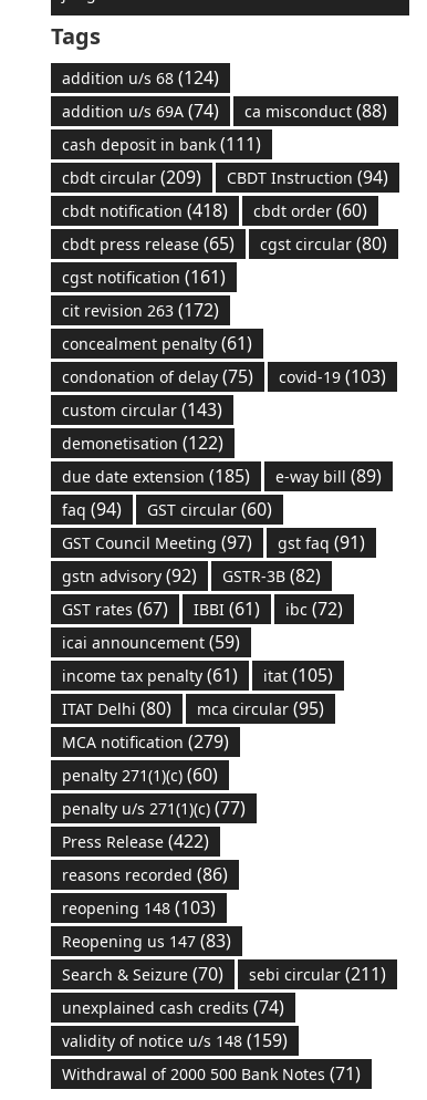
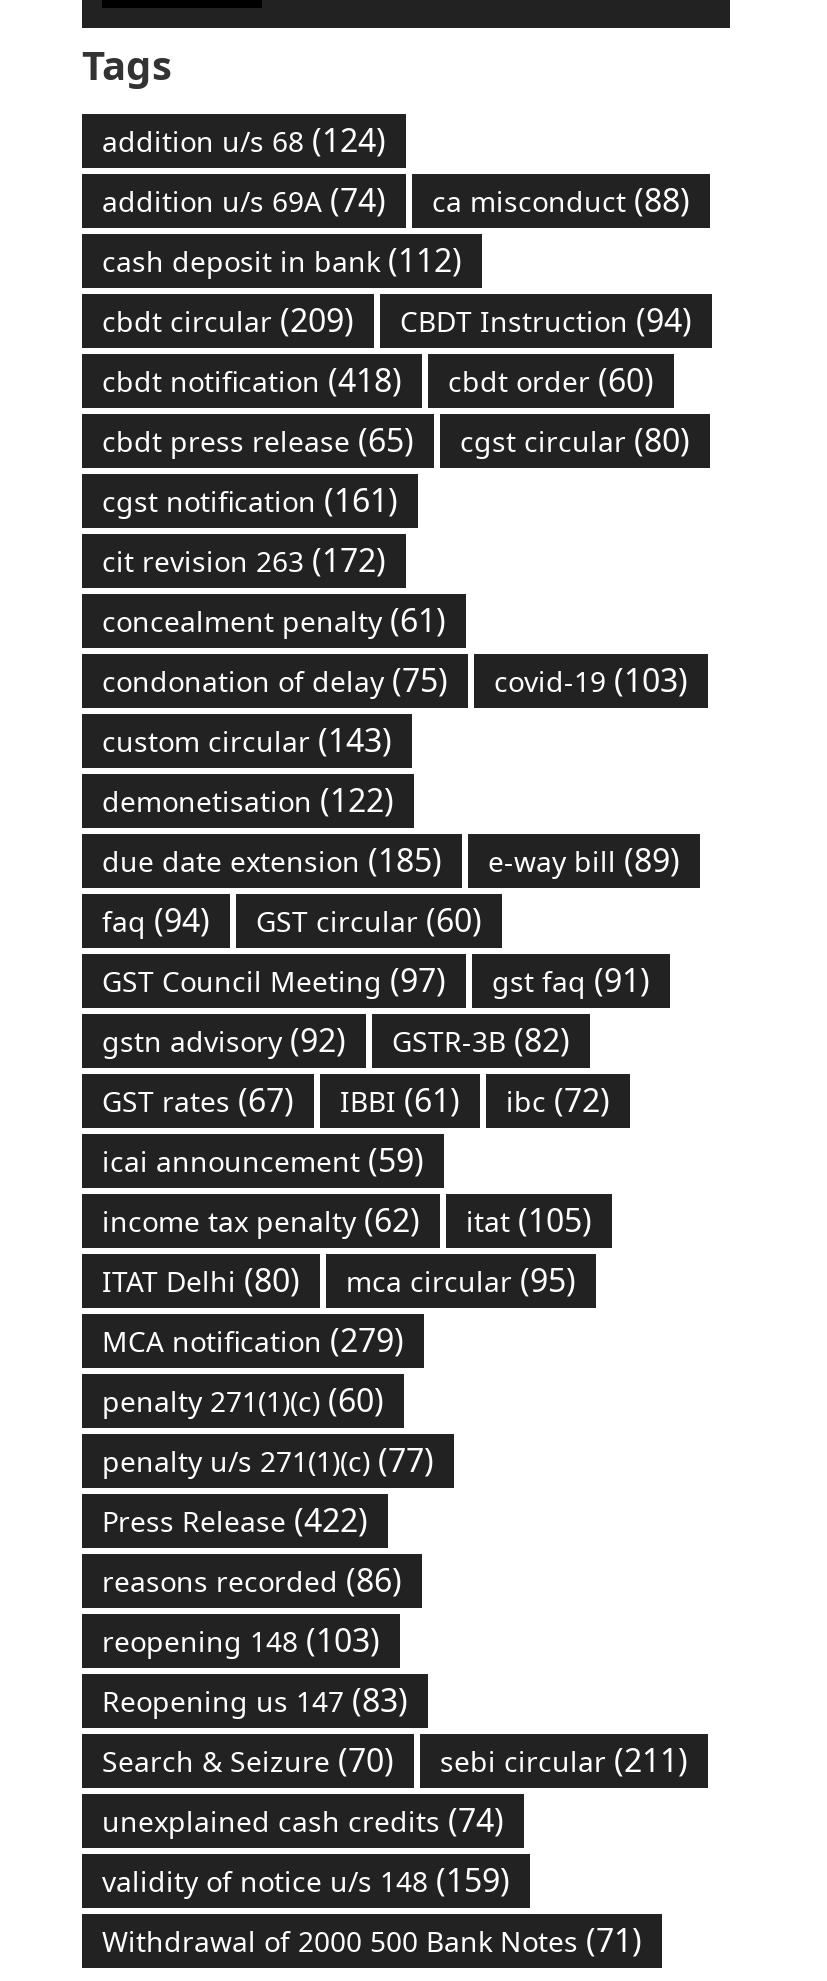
- cash deposit in bank (111)
+ cash deposit in bank (112)

- income tax penalty (61)
+ income tax penalty (62)
